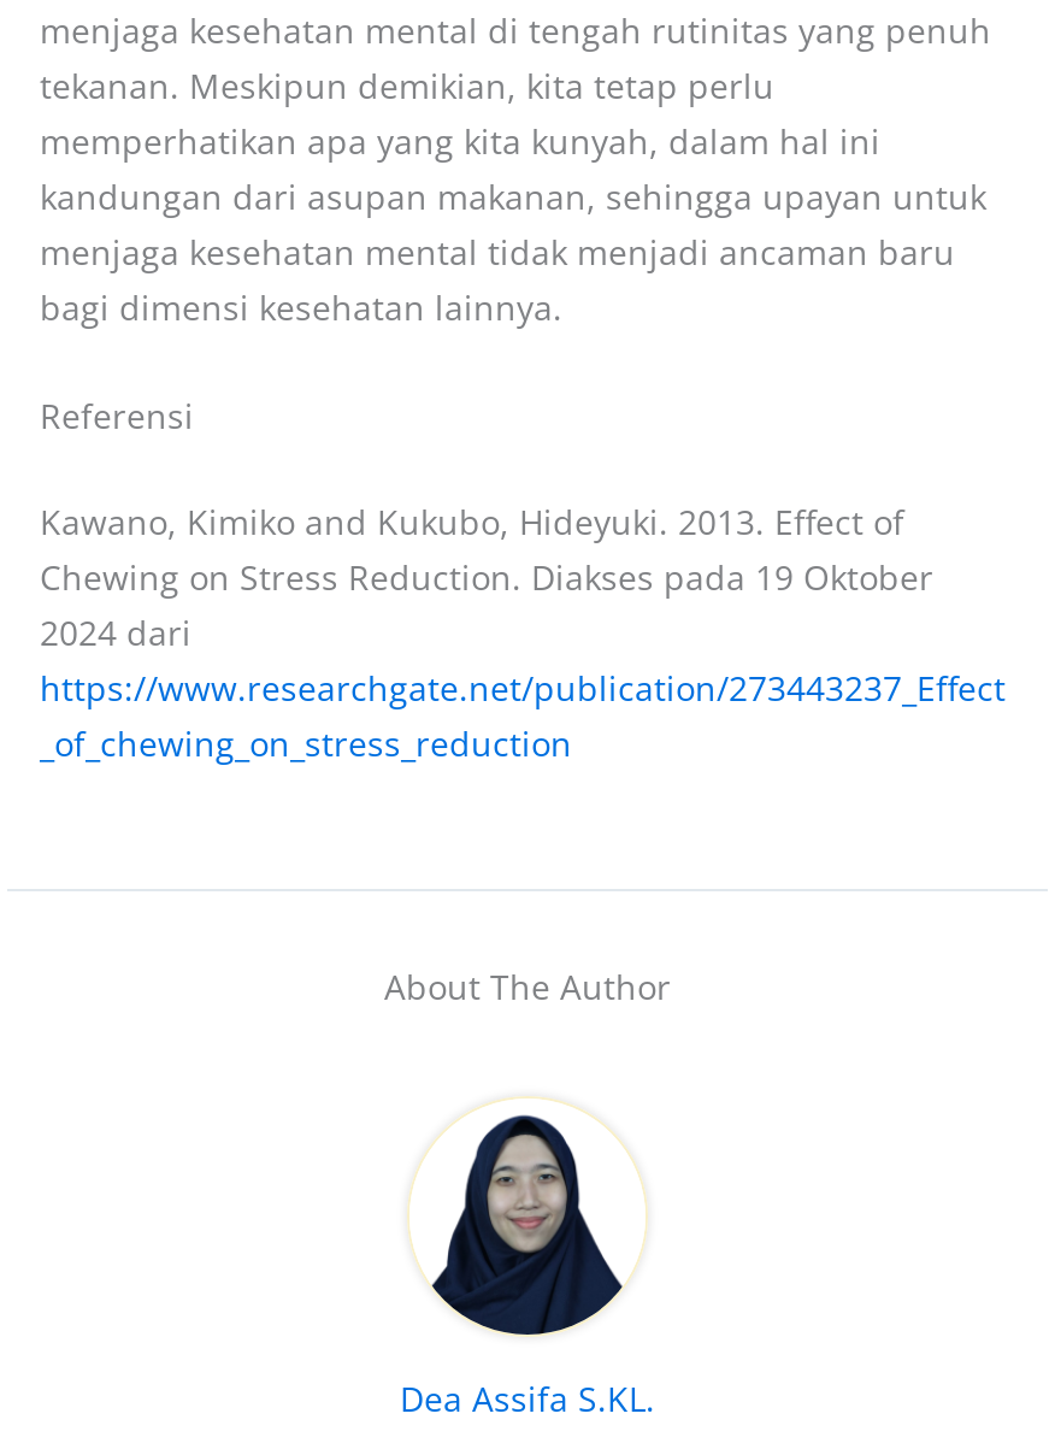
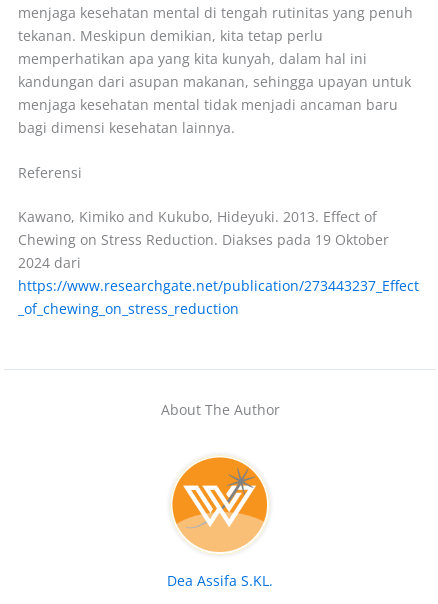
- [image]
+ [image]
